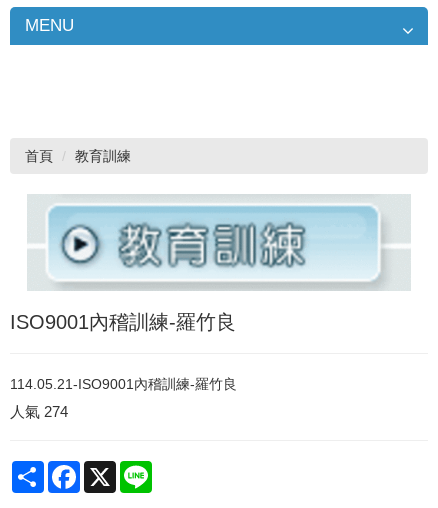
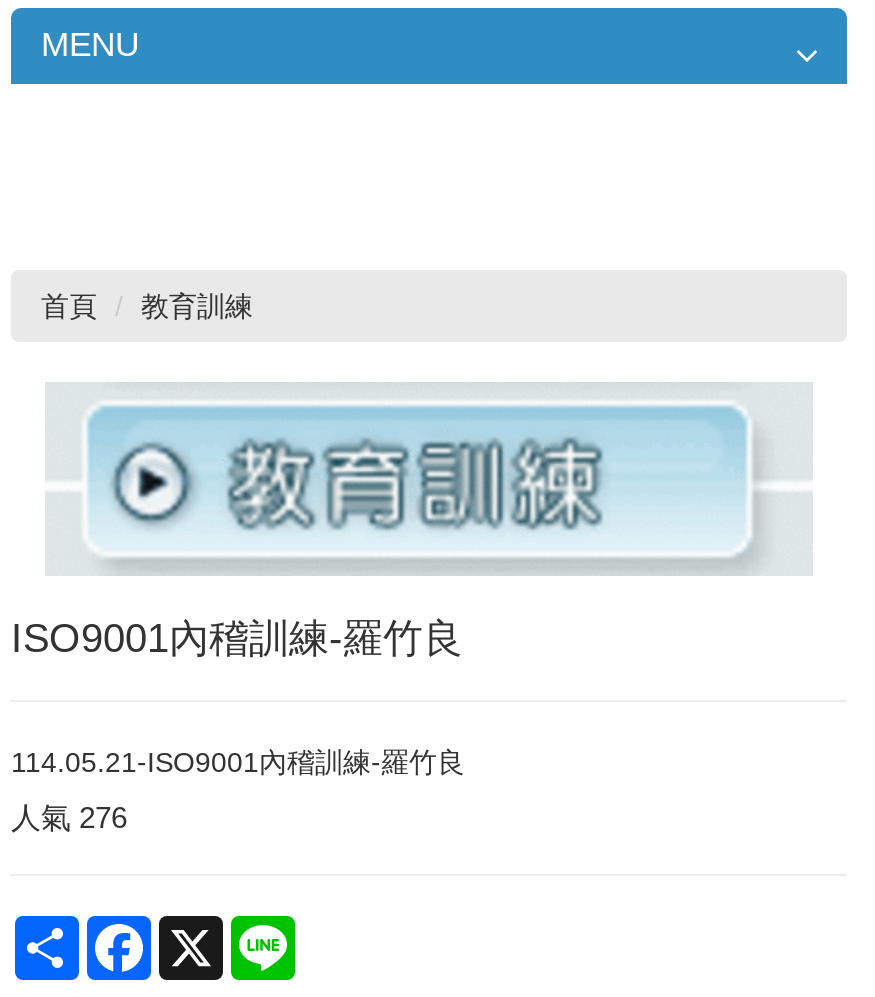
- 人氣274
+ 人氣276
